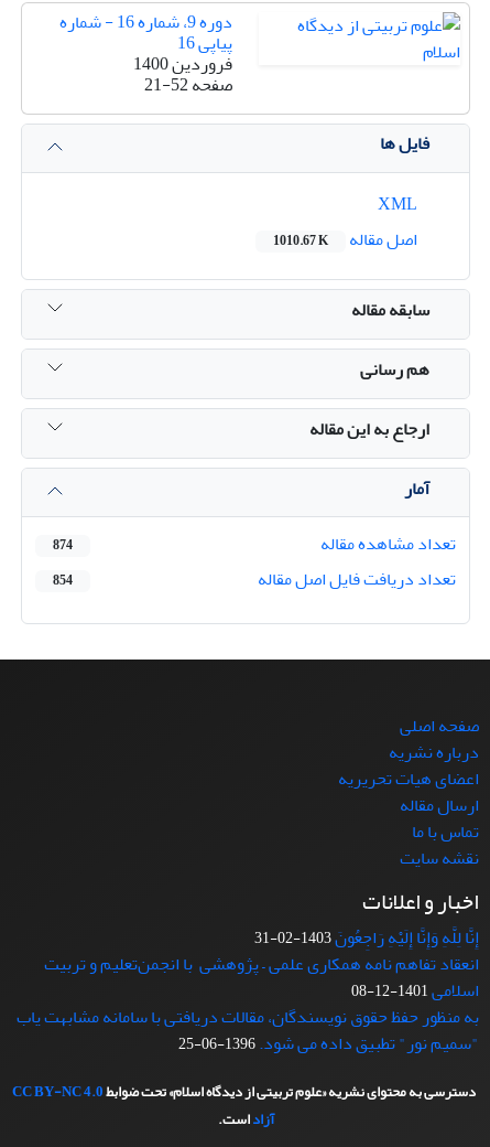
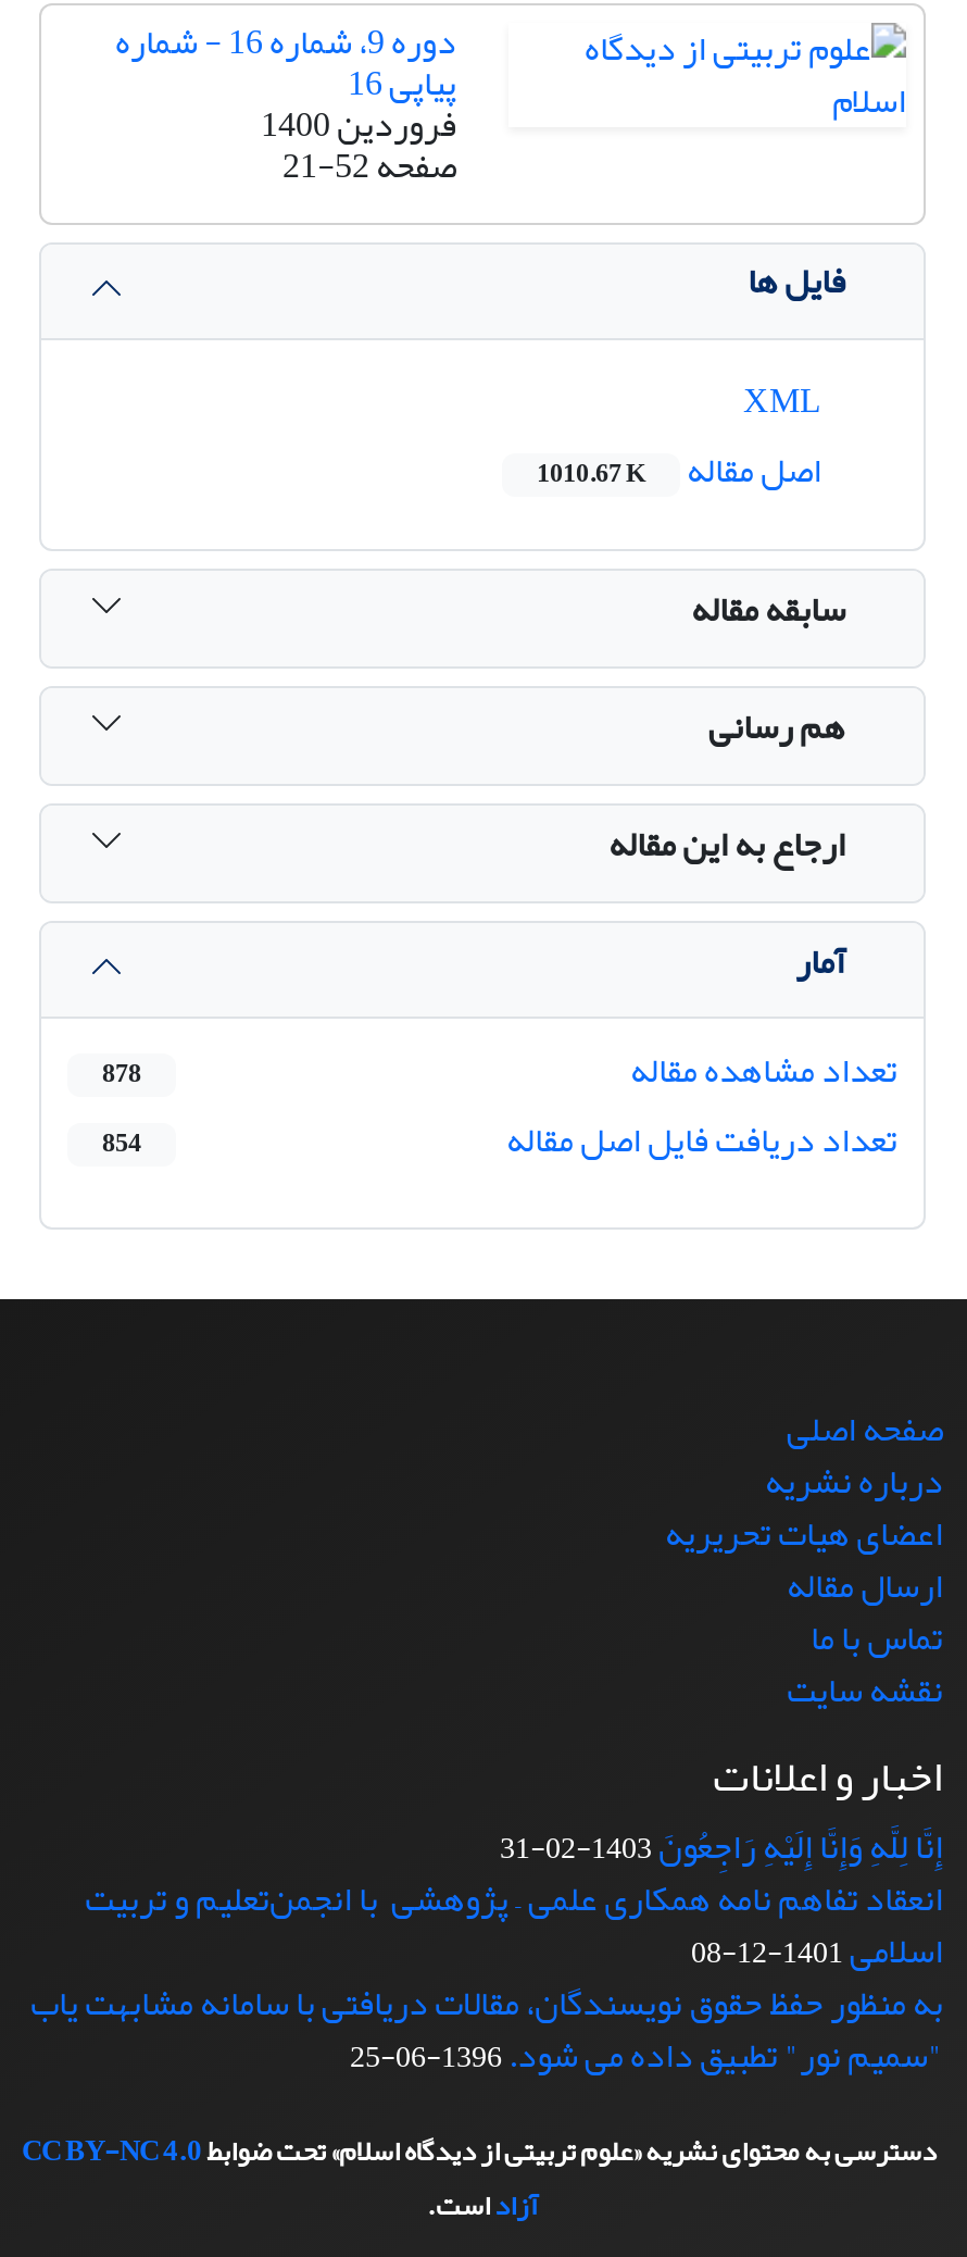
- 874
+ 878
